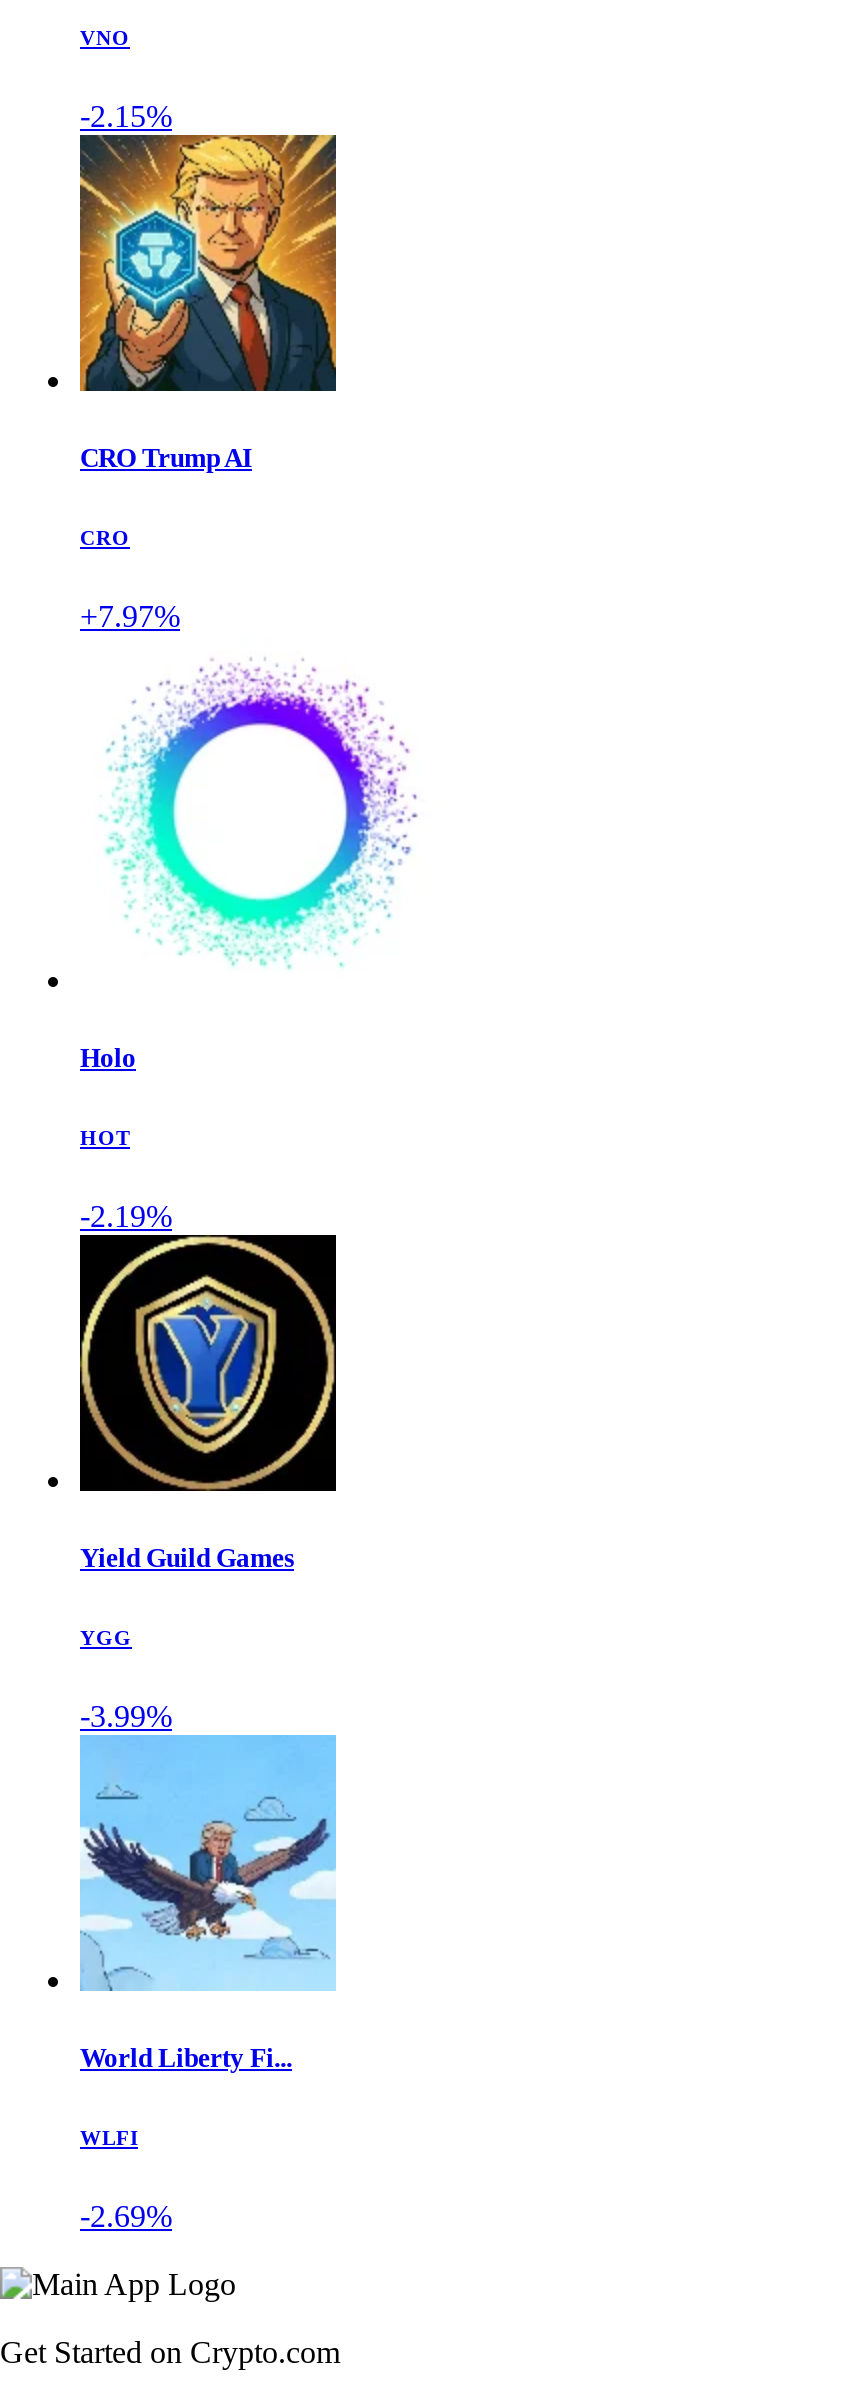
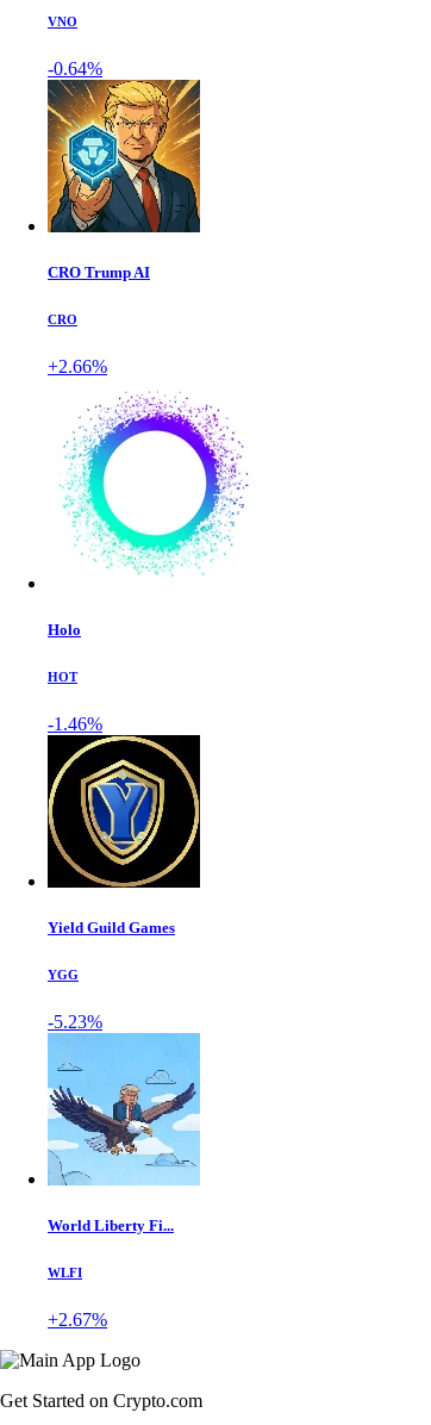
- -2.15%
+ -0.64%

- +7.97%
+ +2.66%

- -2.19%
+ -1.46%

- -3.99%
+ -5.23%

- -2.69%
+ +2.67%
